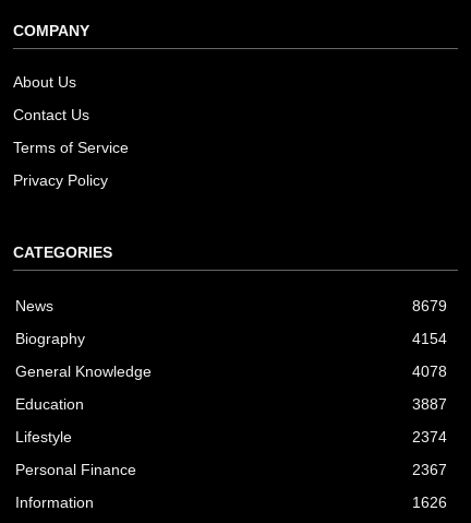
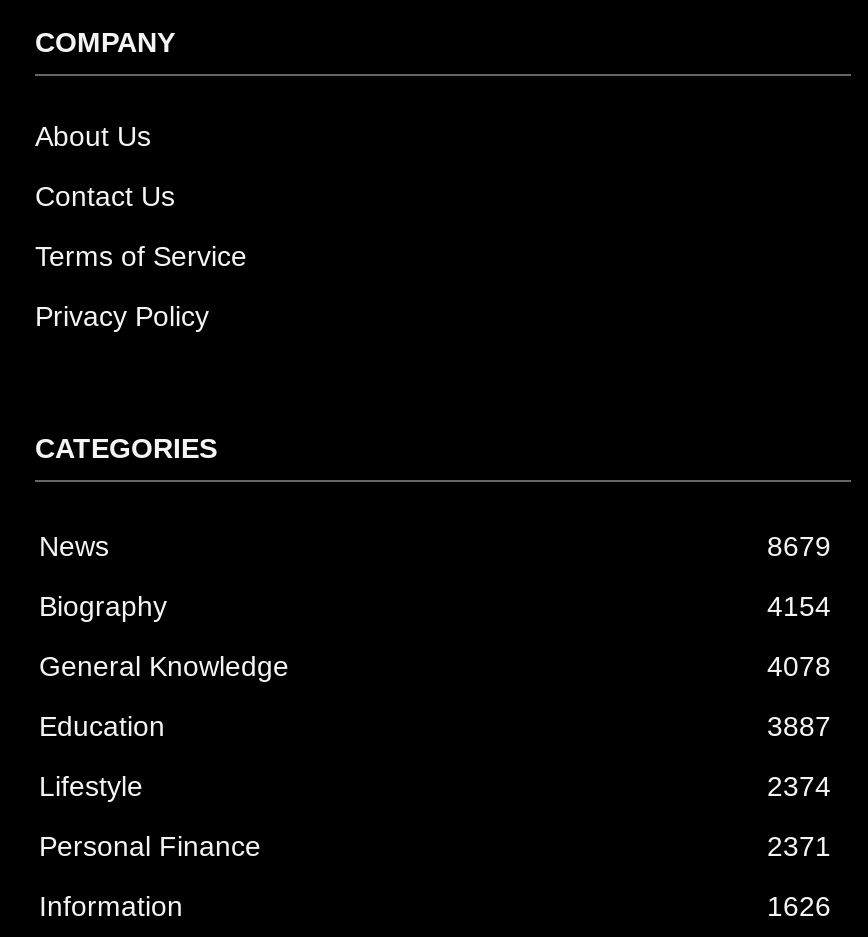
- 2367
+ 2371
